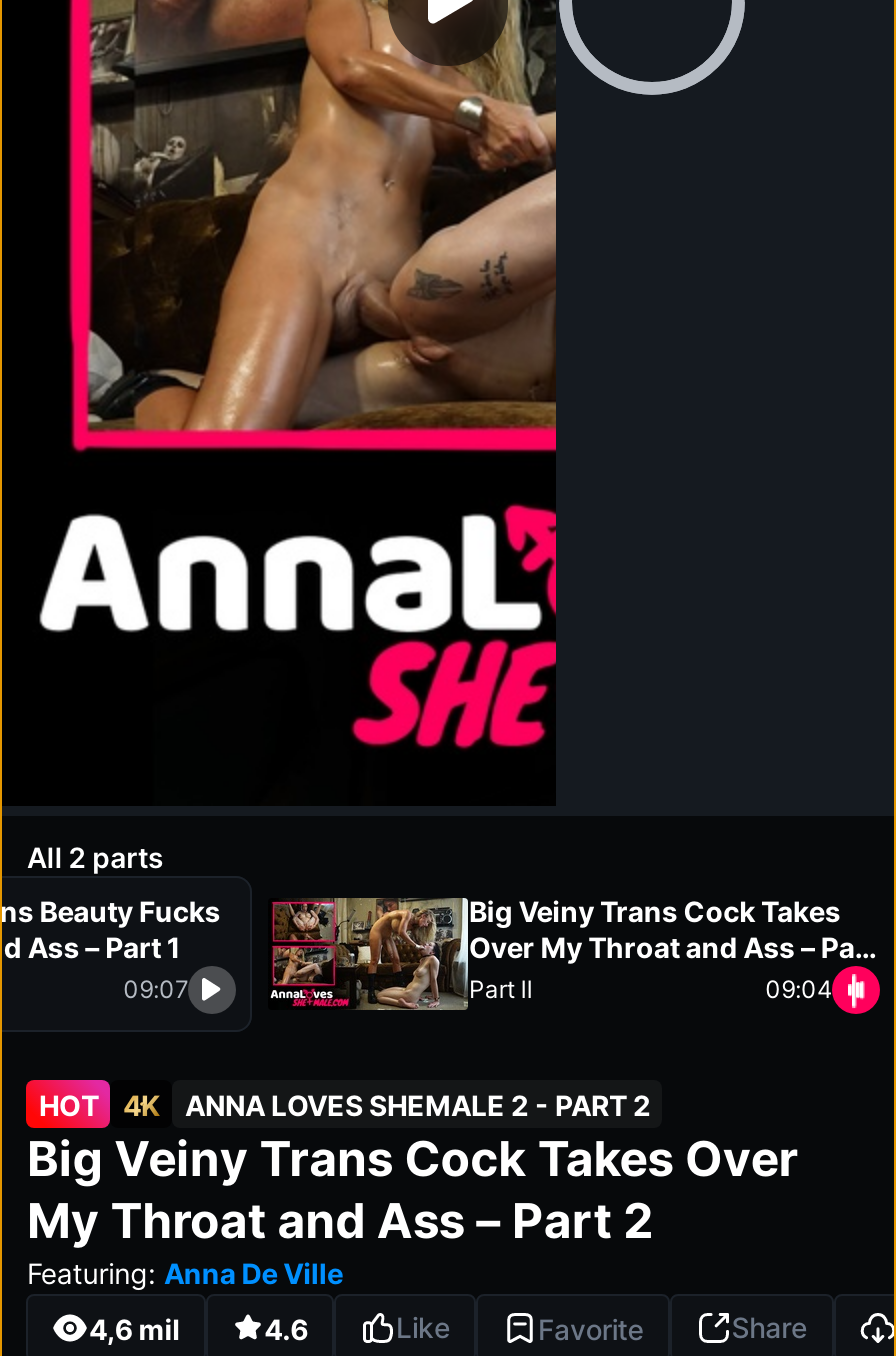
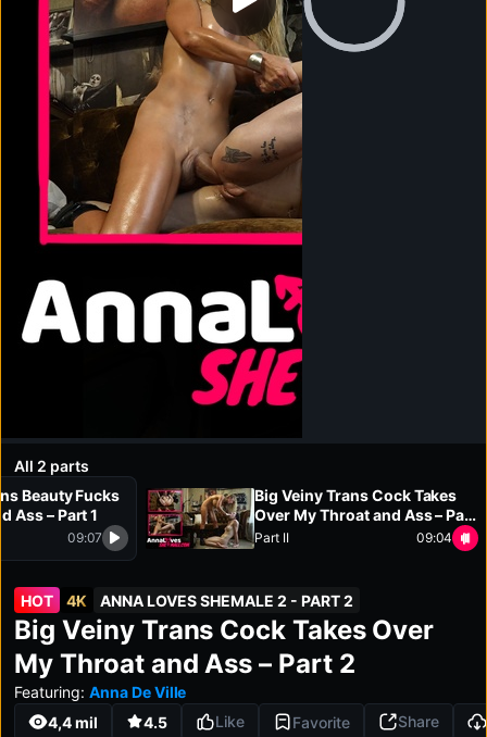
- 4,6 mil
+ 4,4 mil

- 4.6
+ 4.5
